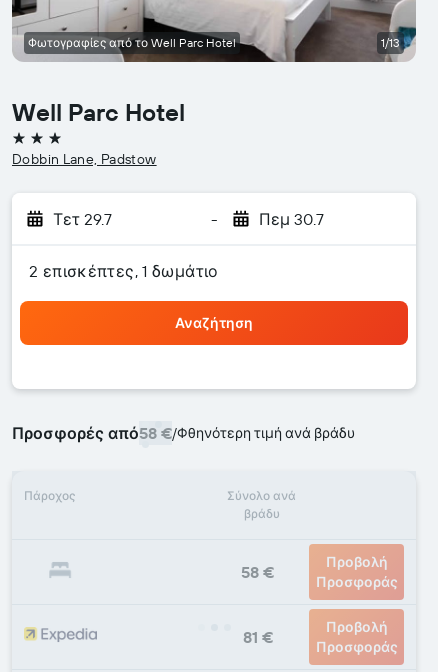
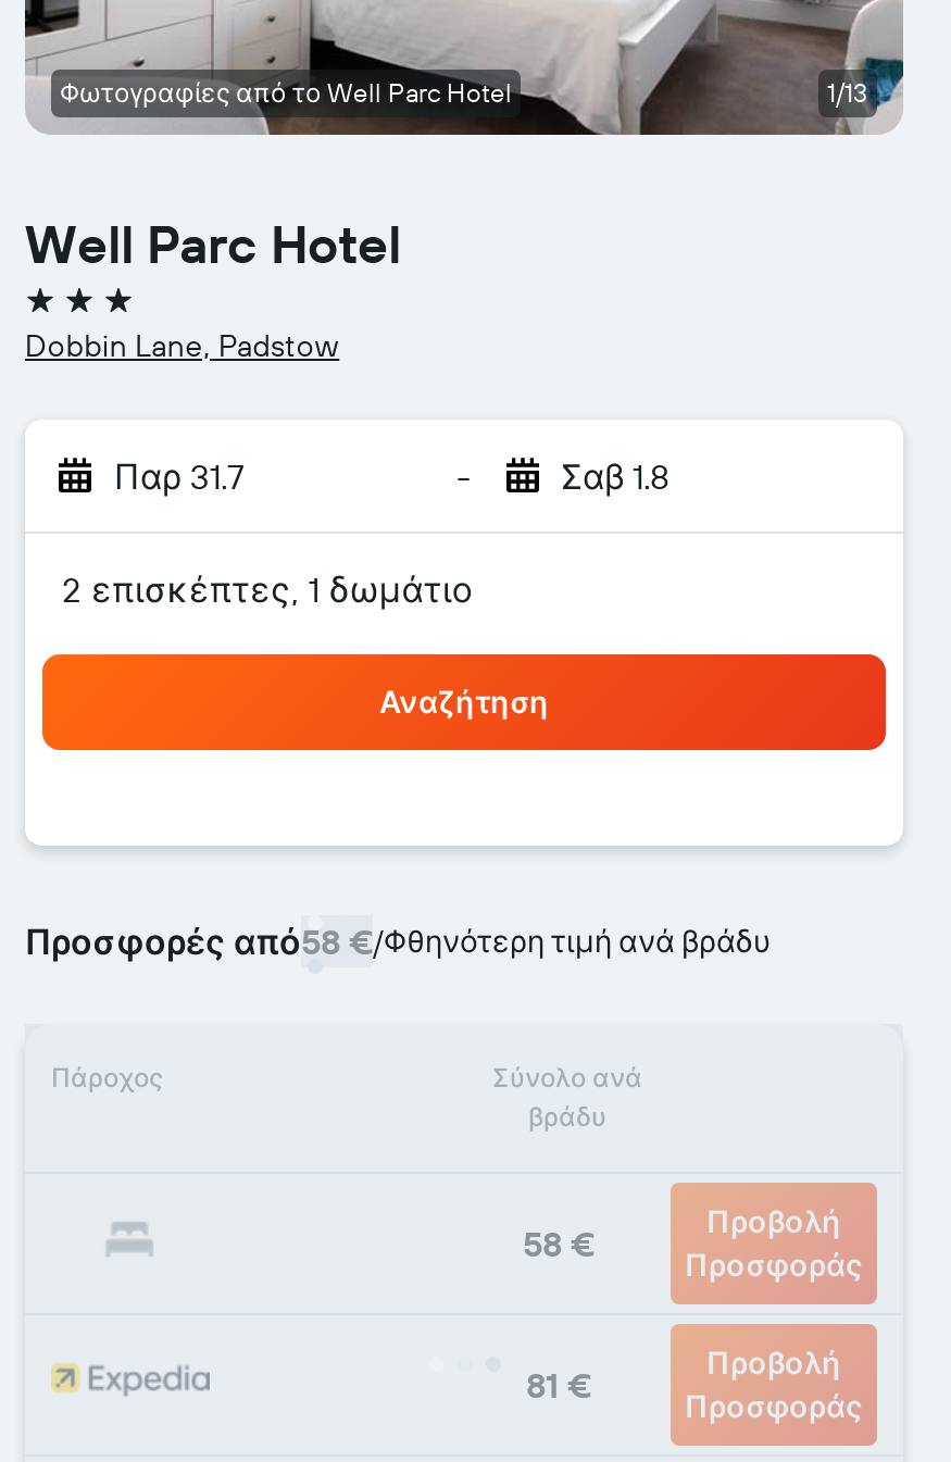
- Τετ 29.7
+ Παρ 31.7

- Πεμ 30.7
+ Σαβ 1.8
